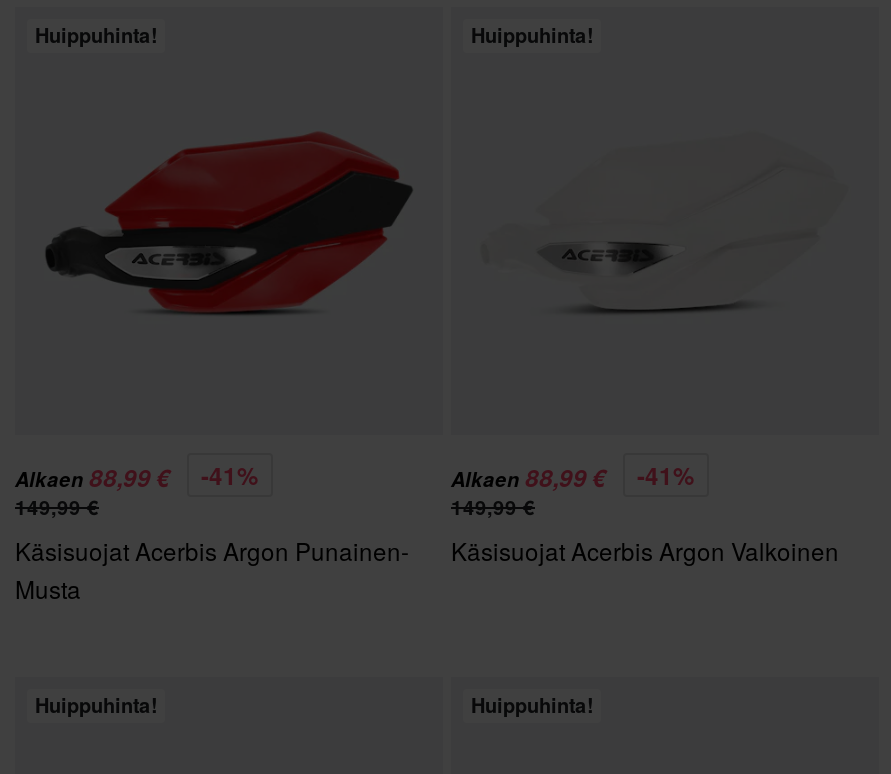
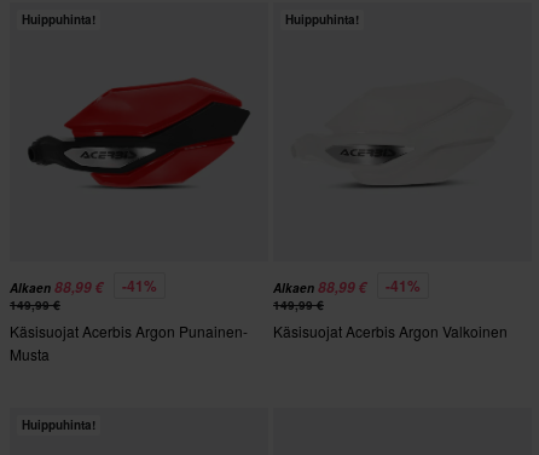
- Huippuhinta!
